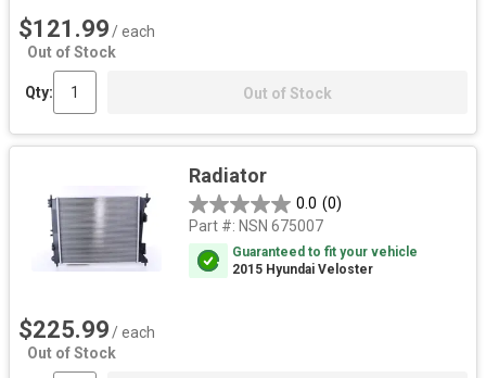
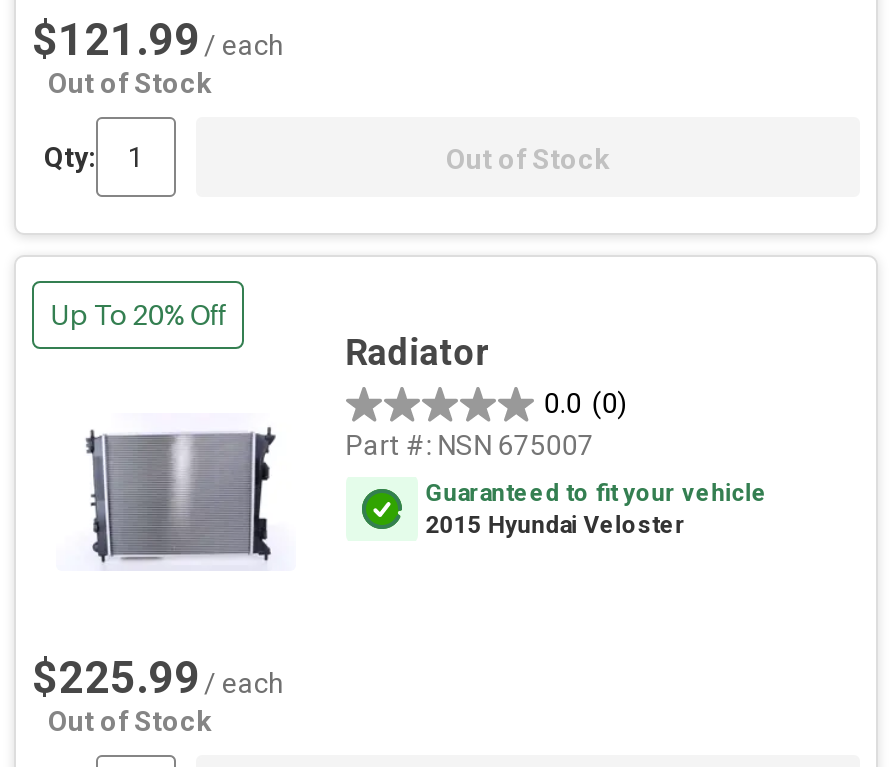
+ Up To 20% Off

- [image]
+ [image]
